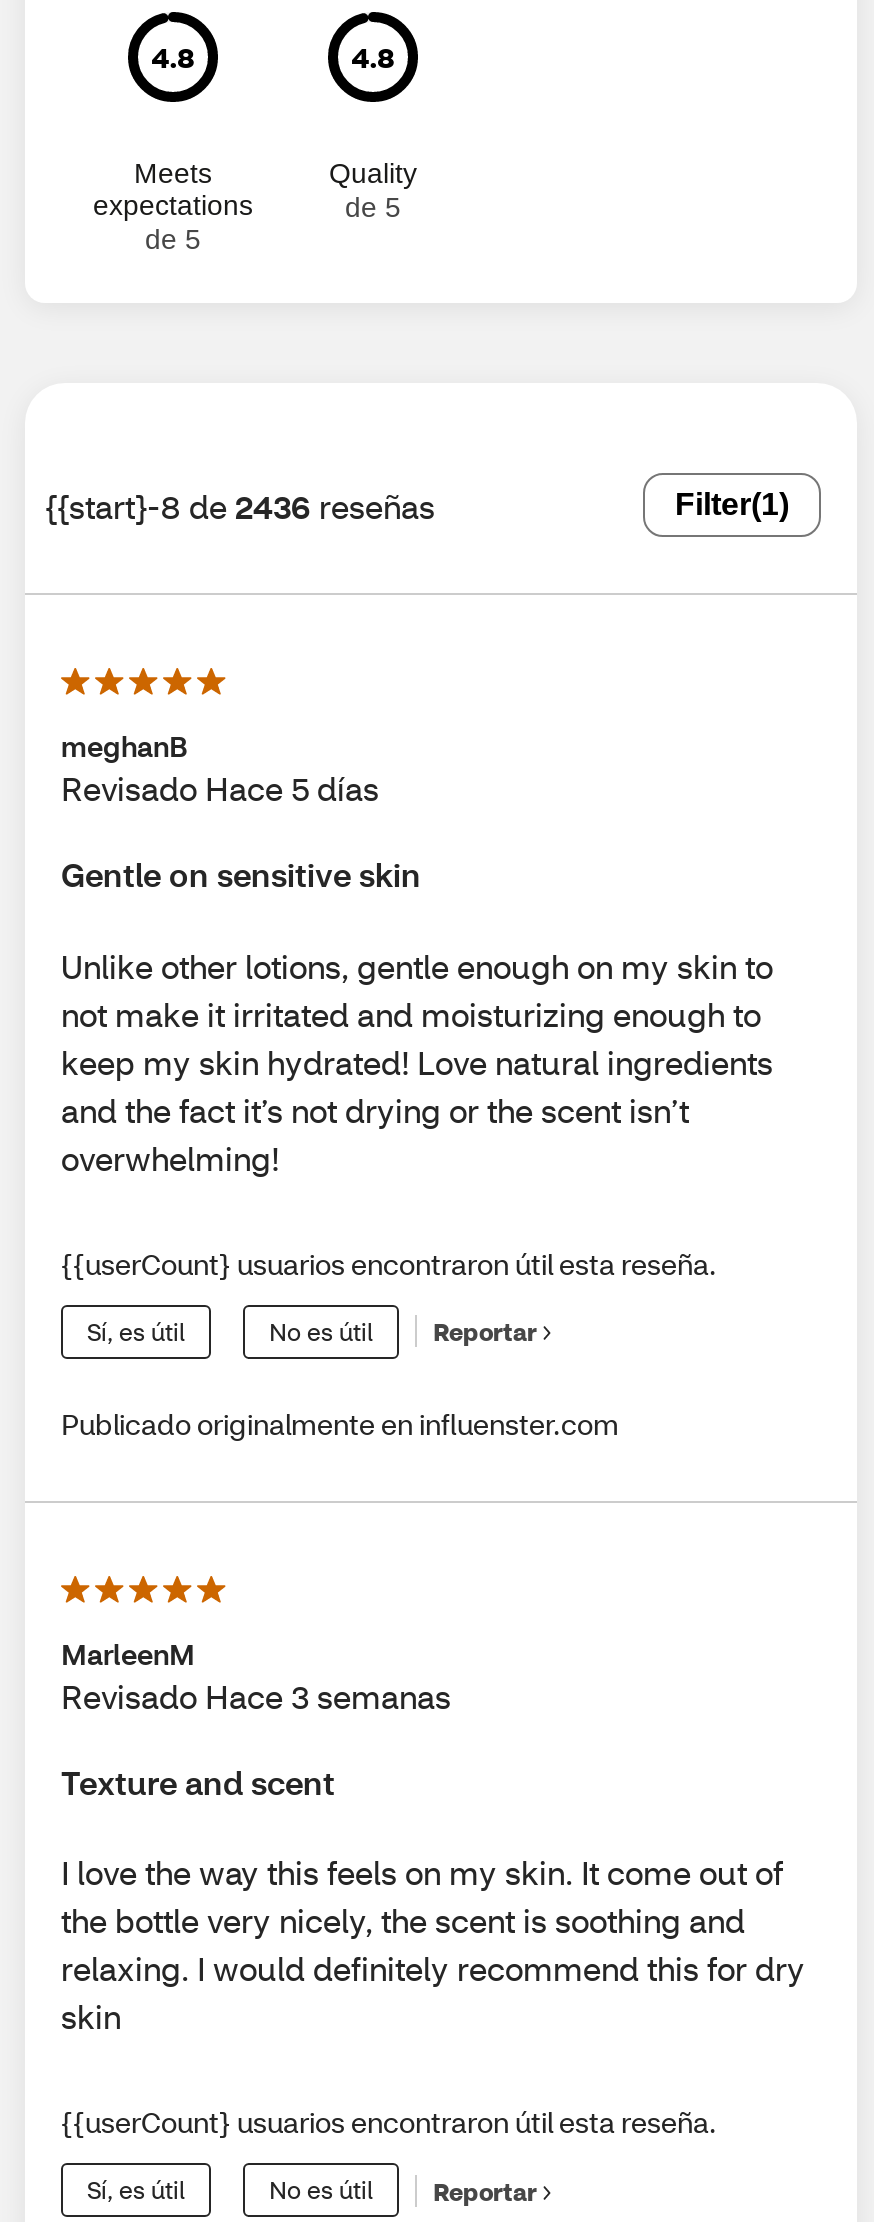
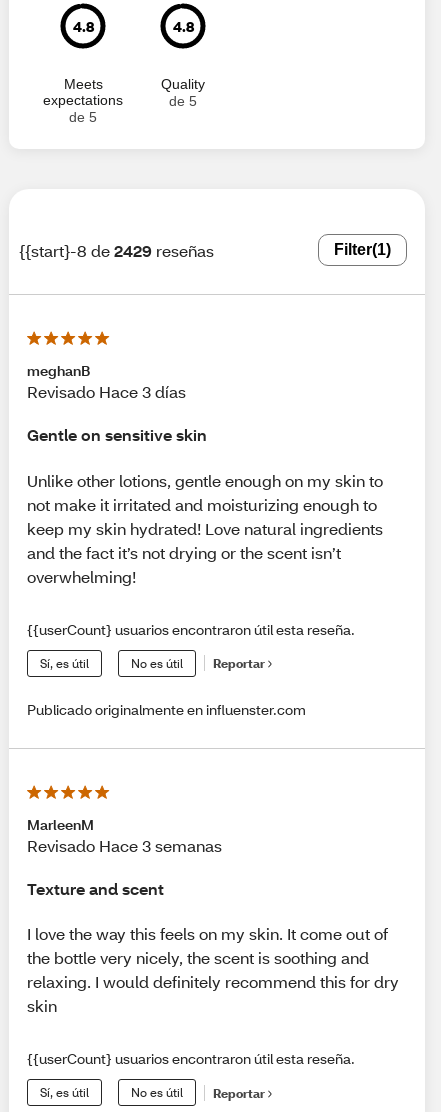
- {{start}-8 de 2436 reseñas
+ {{start}-8 de 2429 reseñas

- Revisado Hace 5 días
+ Revisado Hace 3 días
